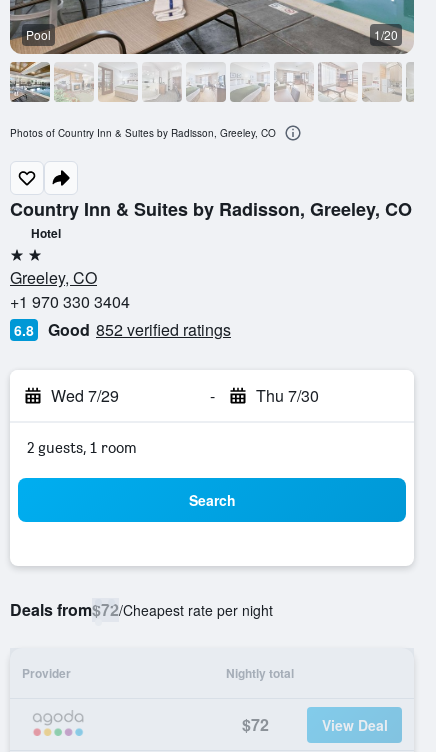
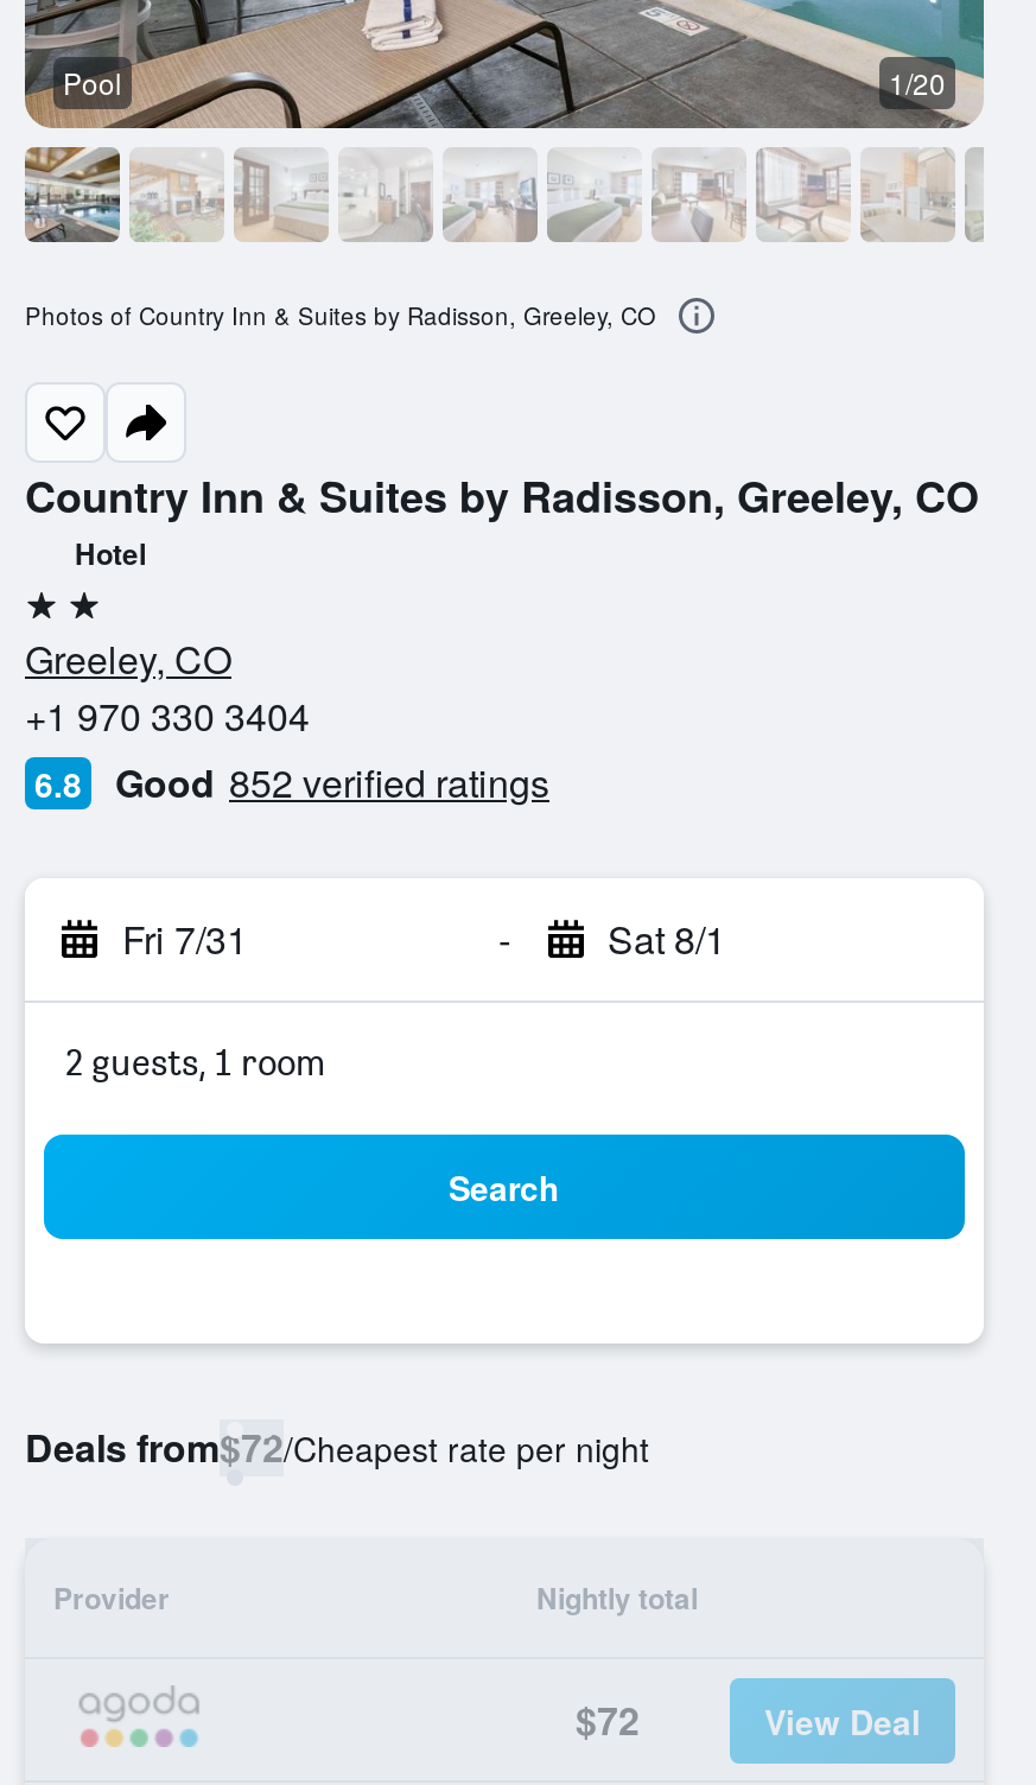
- Wed 7/29
+ Fri 7/31

- Thu 7/30
+ Sat 8/1
